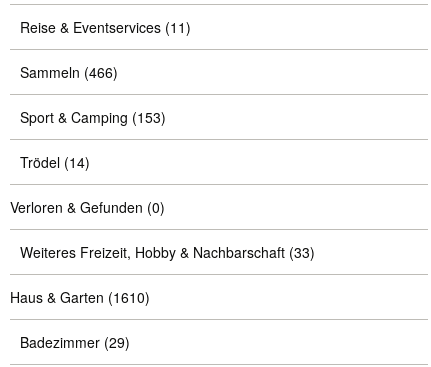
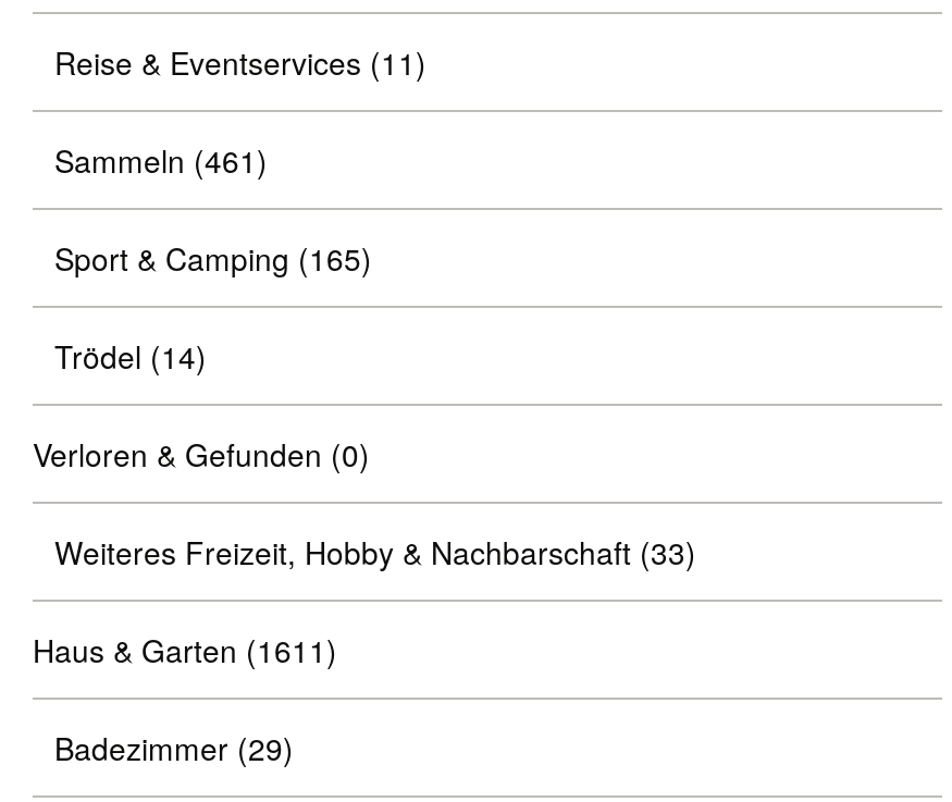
- Sammeln (466)
+ Sammeln (461)

- Sport & Camping (153)
+ Sport & Camping (165)

- Haus & Garten (1610)
+ Haus & Garten (1611)
